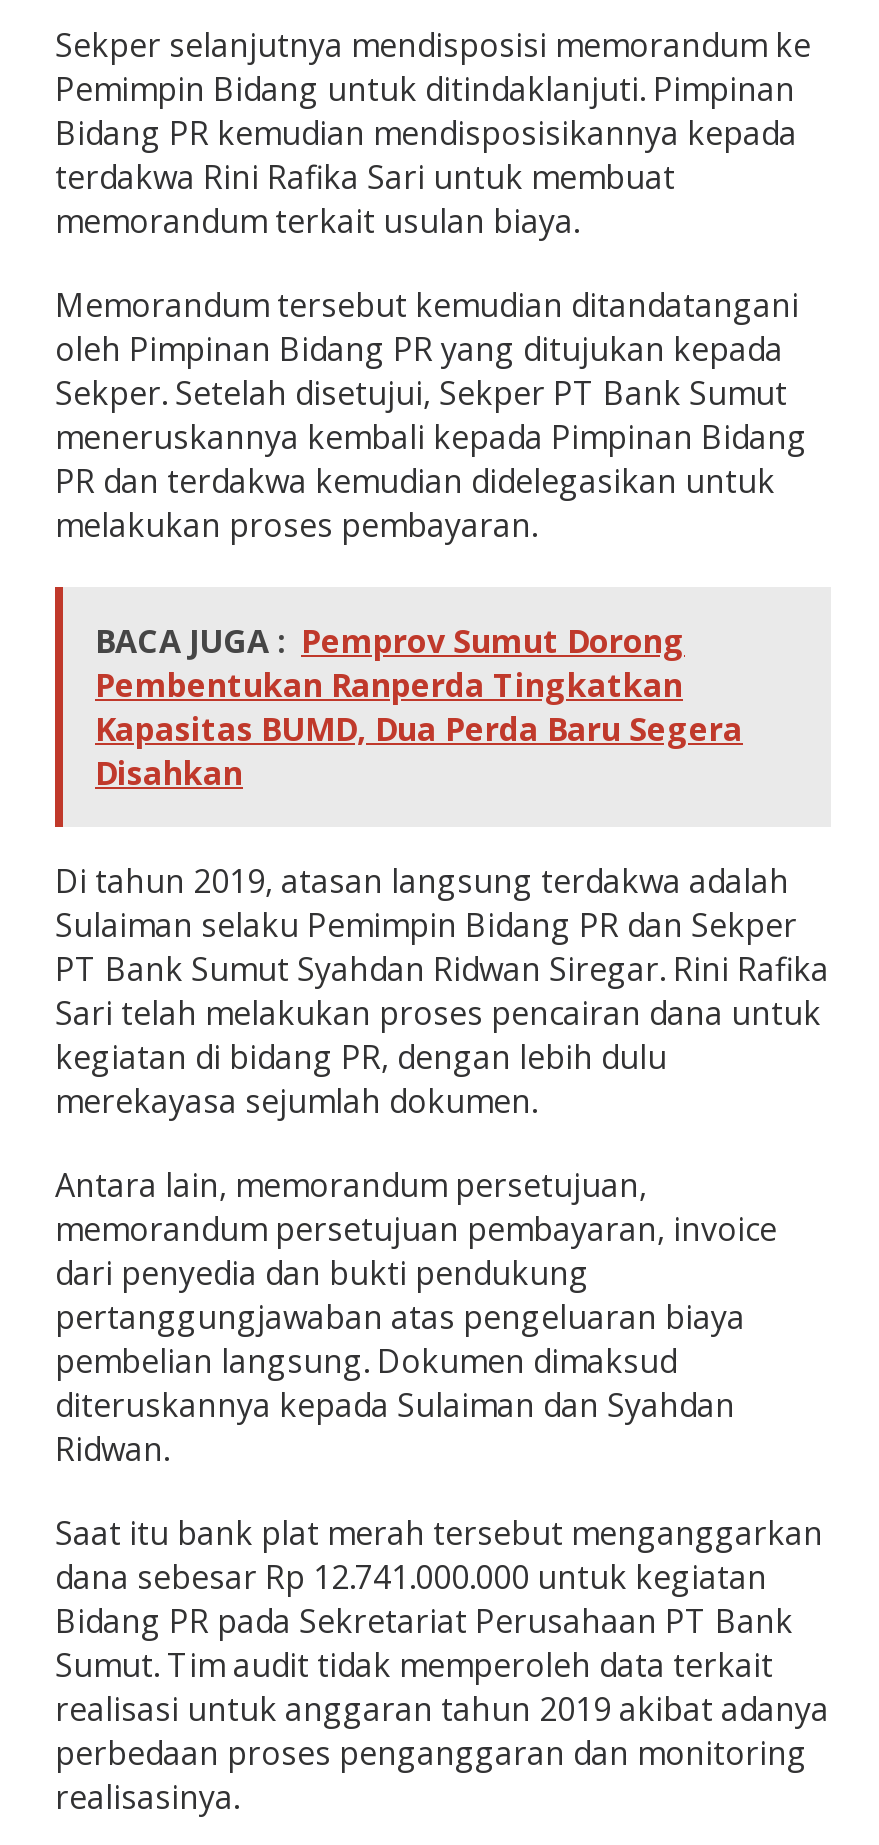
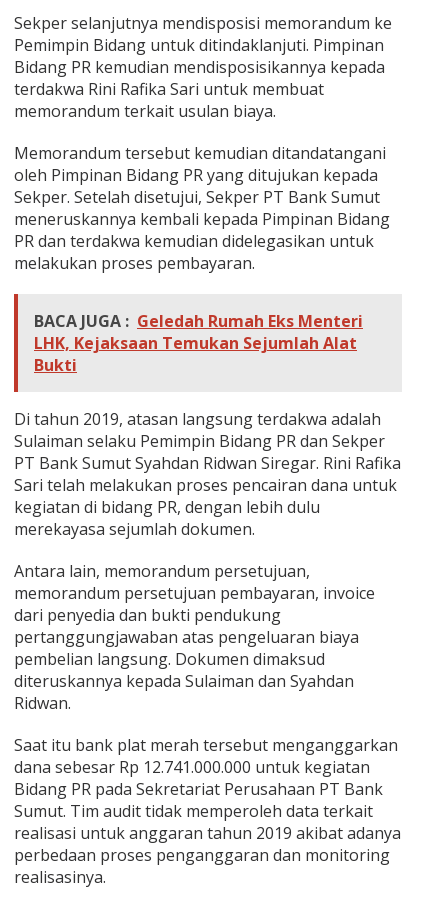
- BACA JUGA : Pemprov Sumut Dorong
- Pembentukan Ranperda Tingkatkan
- Kapasitas BUMD, Dua Perda Baru Segera
- Disahkan
+ BACA JUGA : Geledah Rumah Eks Menteri
+ LHK, Kejaksaan Temukan Sejumlah Alat
+ Bukti
